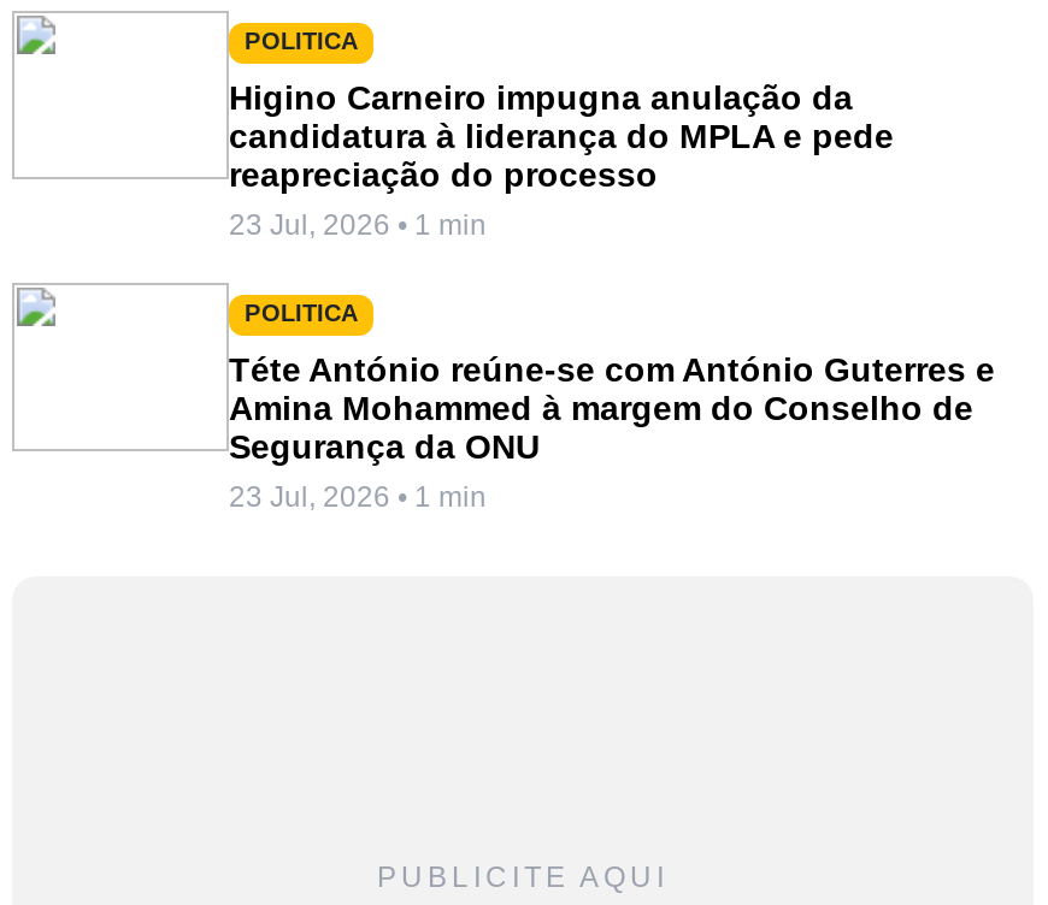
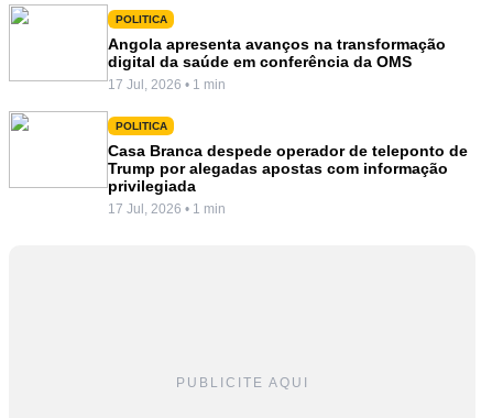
- Higino Carneiro impugna anulação da
- candidatura à liderança do MPLA e pede
- reapreciação do processo
- 23 Jul, 2026 • 1 min
+ Angola apresenta avanços na transformação
+ digital da saúde em conferência da OMS
+ 17 Jul, 2026 • 1 min

- Téte António reúne-se com António Guterres e
- Amina Mohammed à margem do Conselho de
- Segurança da ONU
- 23 Jul, 2026 • 1 min
+ Casa Branca despede operador de teleponto de
+ Trump por alegadas apostas com informação
+ privilegiada
+ 17 Jul, 2026 • 1 min
